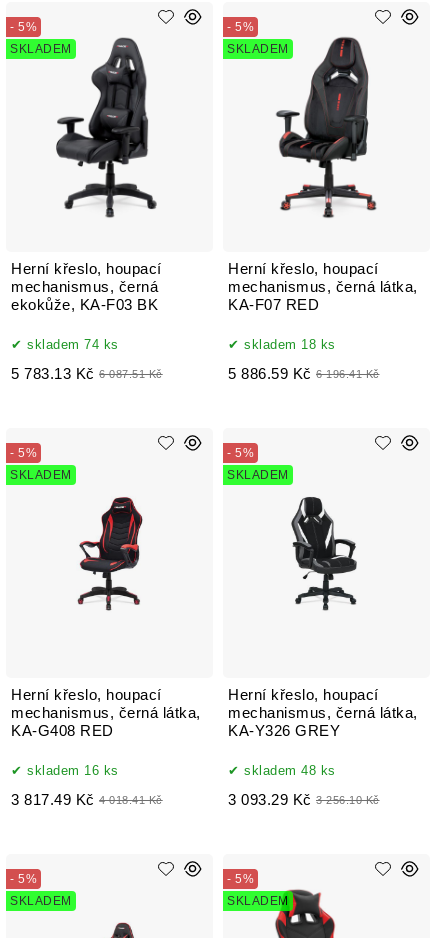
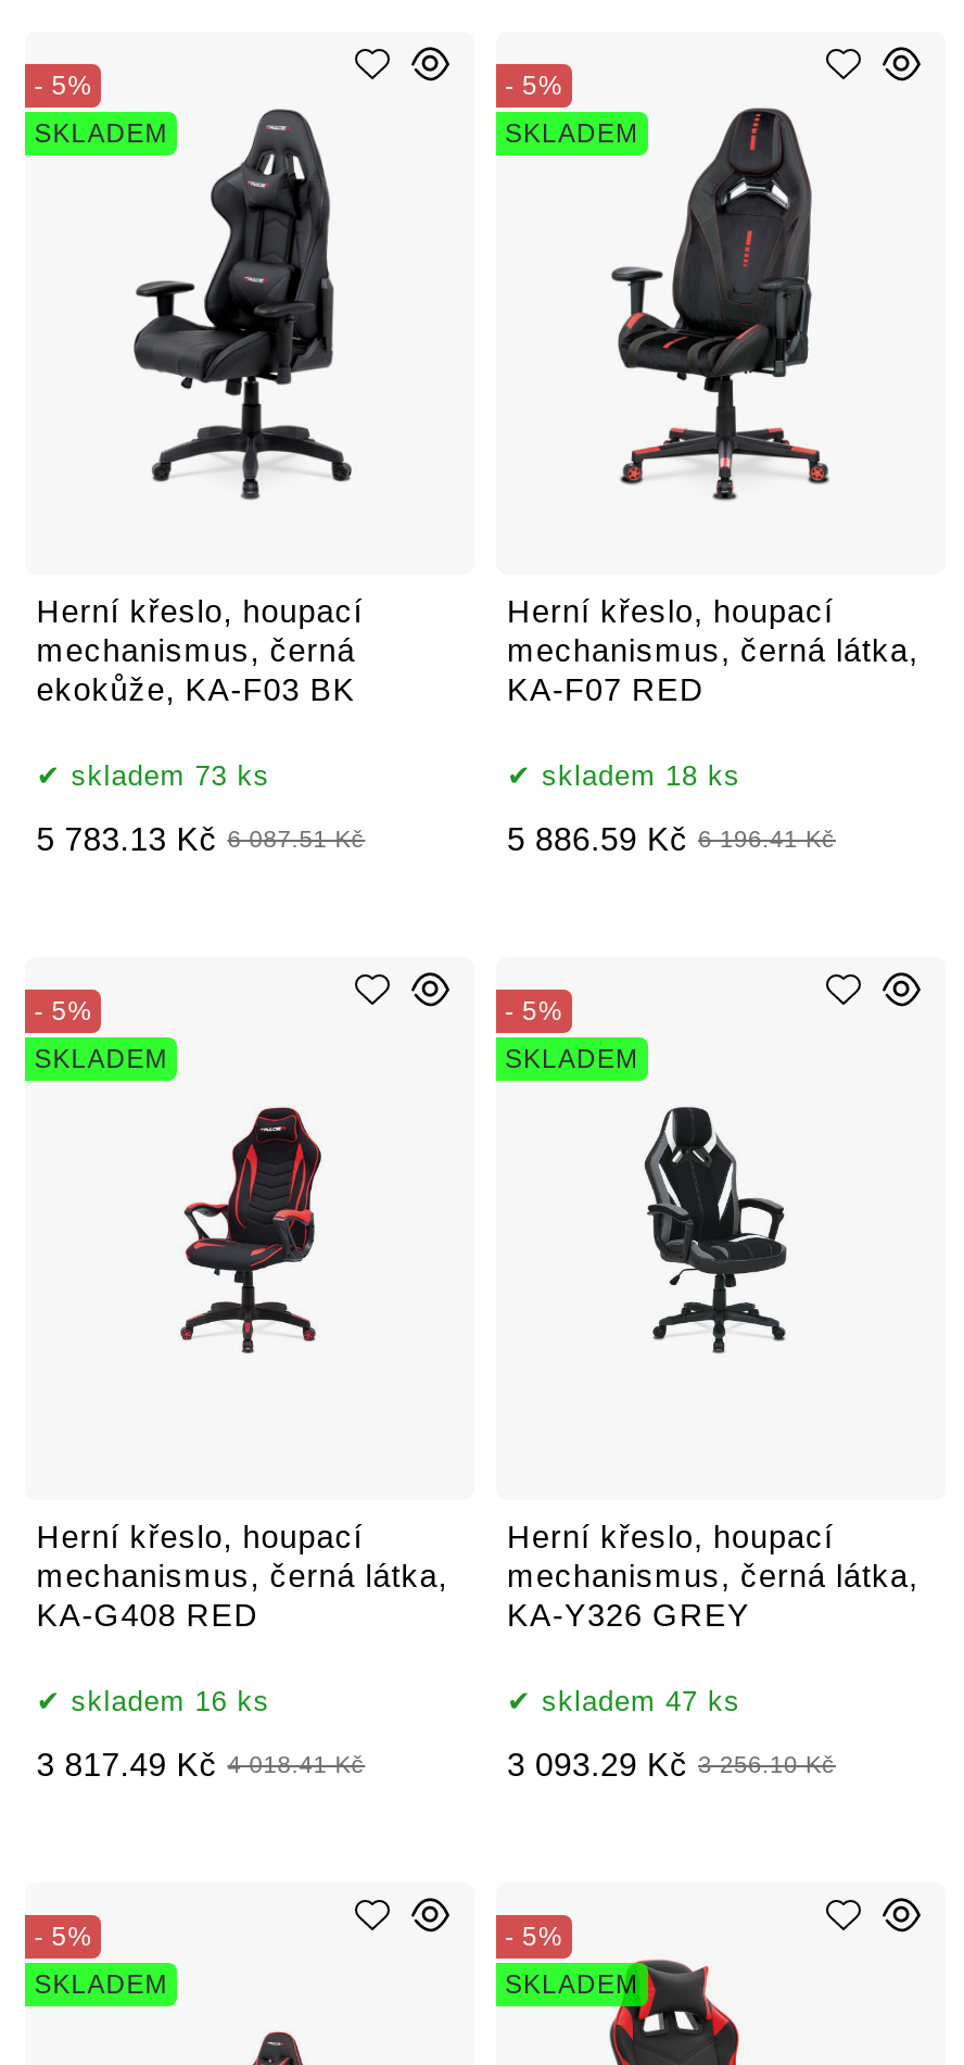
- skladem 74 ks
+ skladem 73 ks

- skladem 48 ks
+ skladem 47 ks
